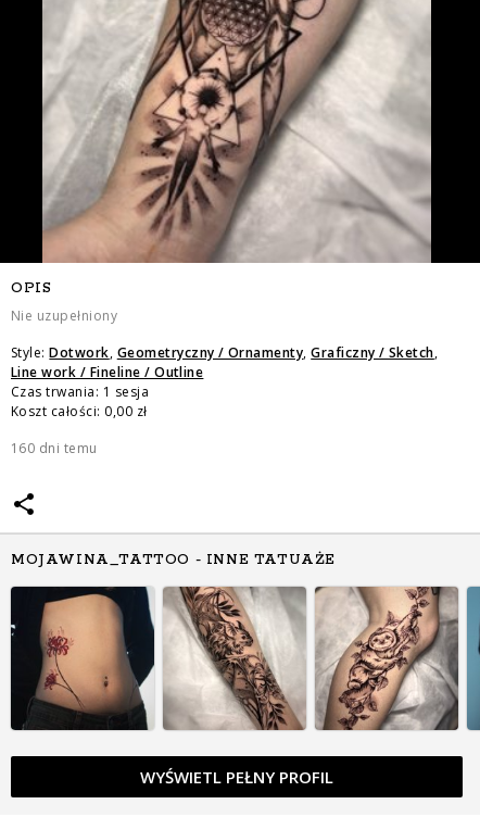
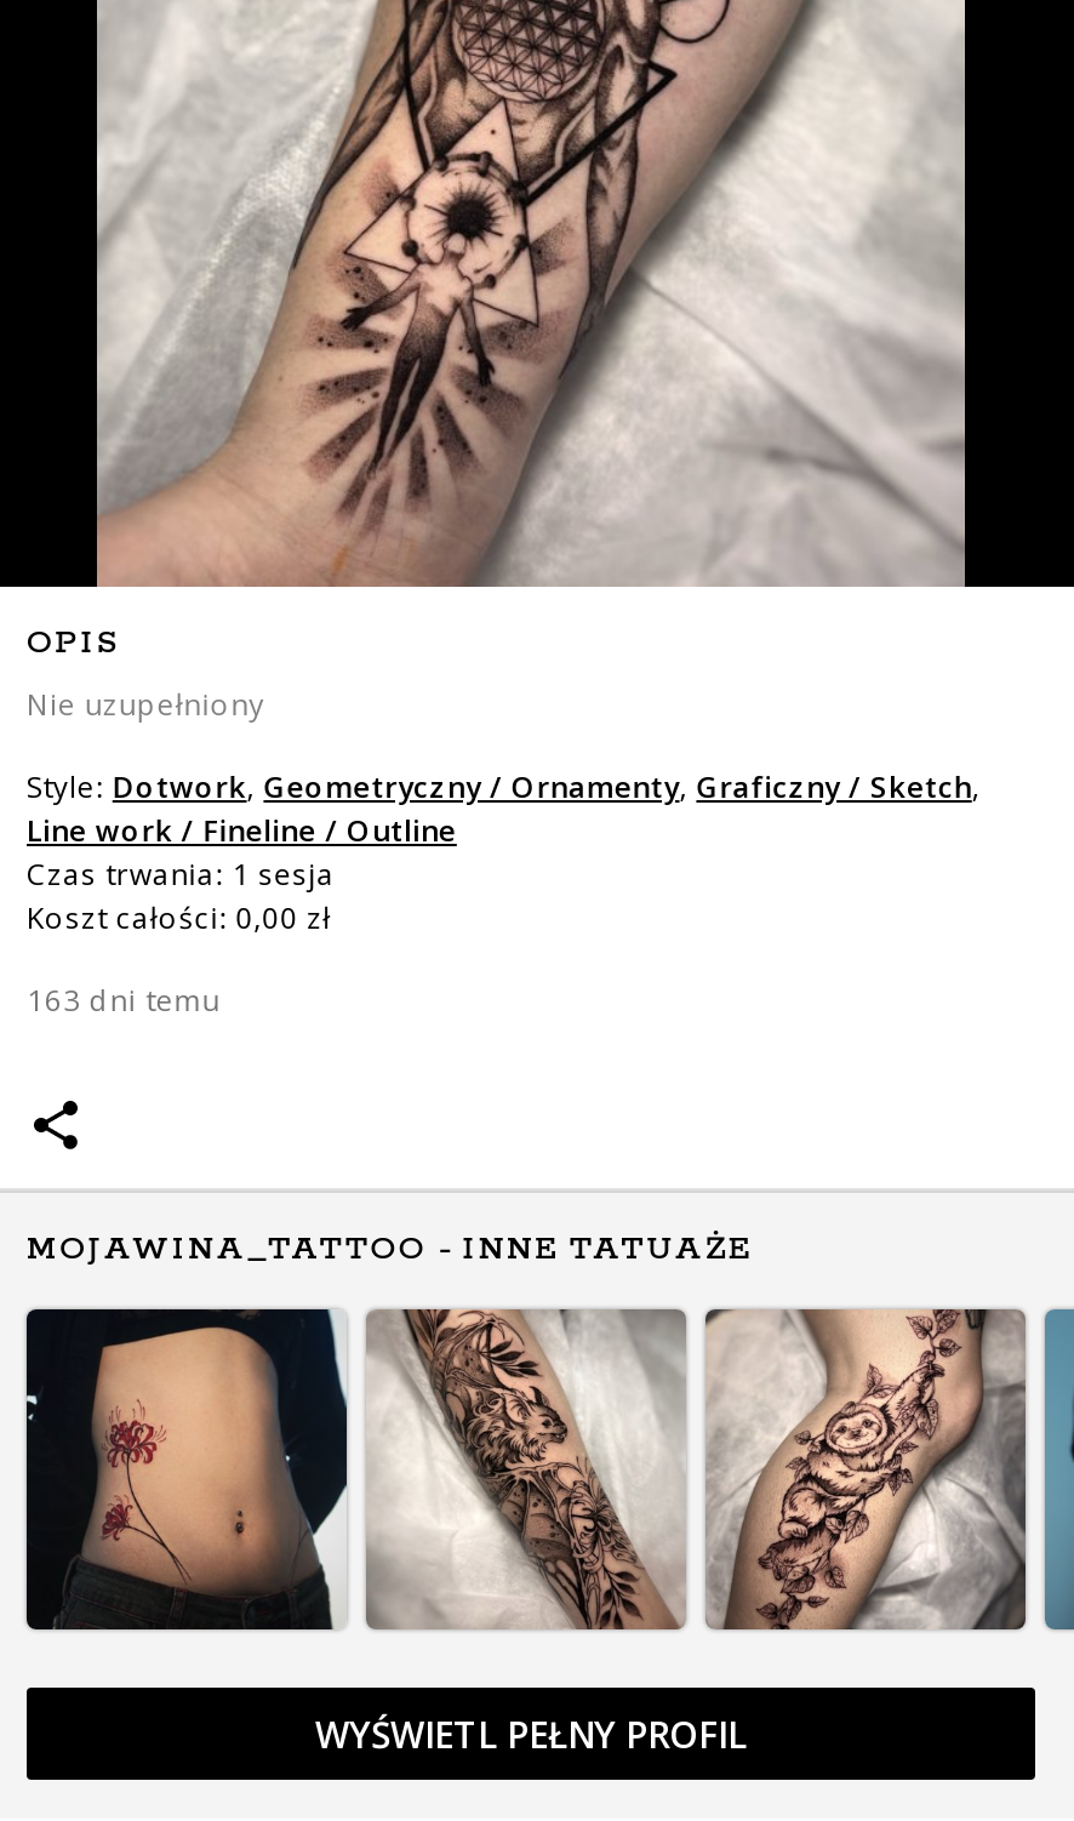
- 160 dni temu
+ 163 dni temu
